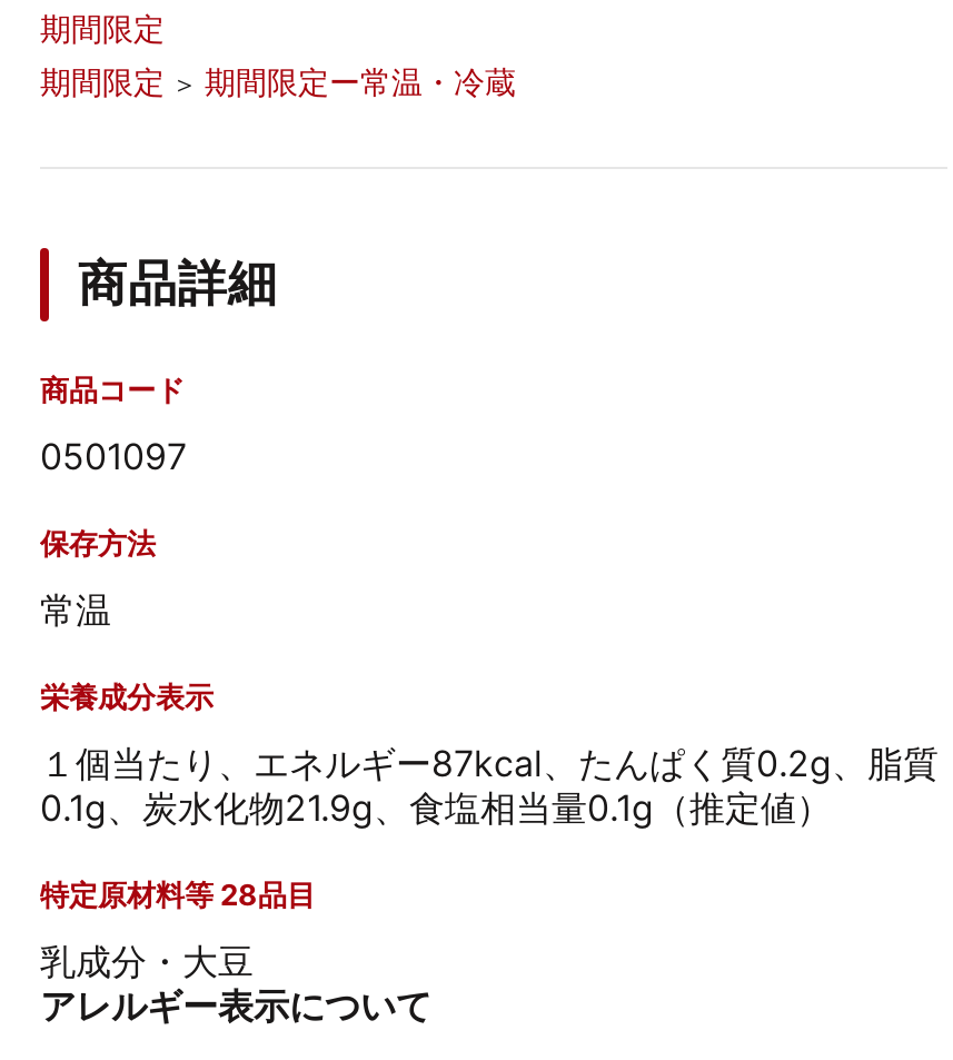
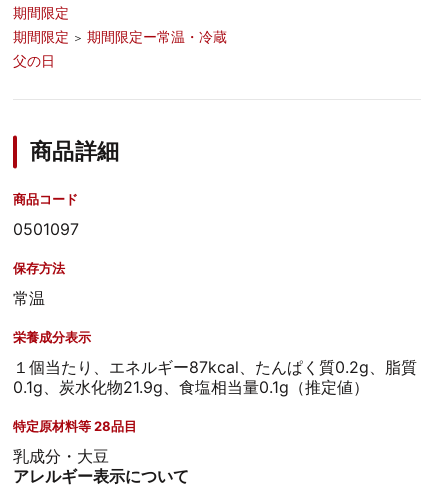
+ 父の日
